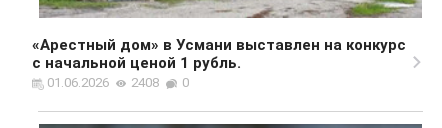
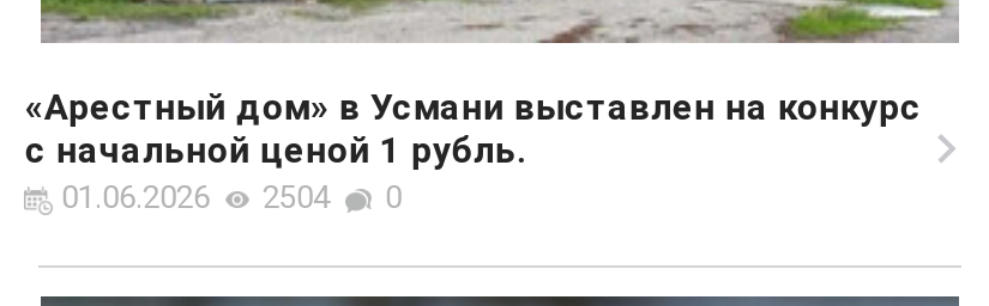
- 01.06.2026 2408 0
+ 01.06.2026 2504 0
